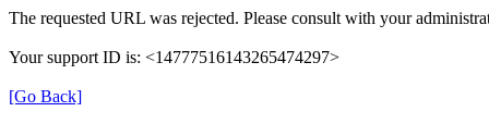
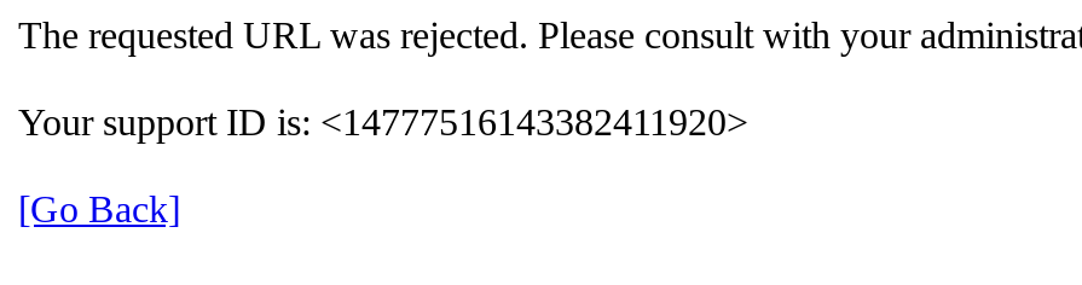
- Your support ID is: <14777516143265474297>
+ Your support ID is: <14777516143382411920>
